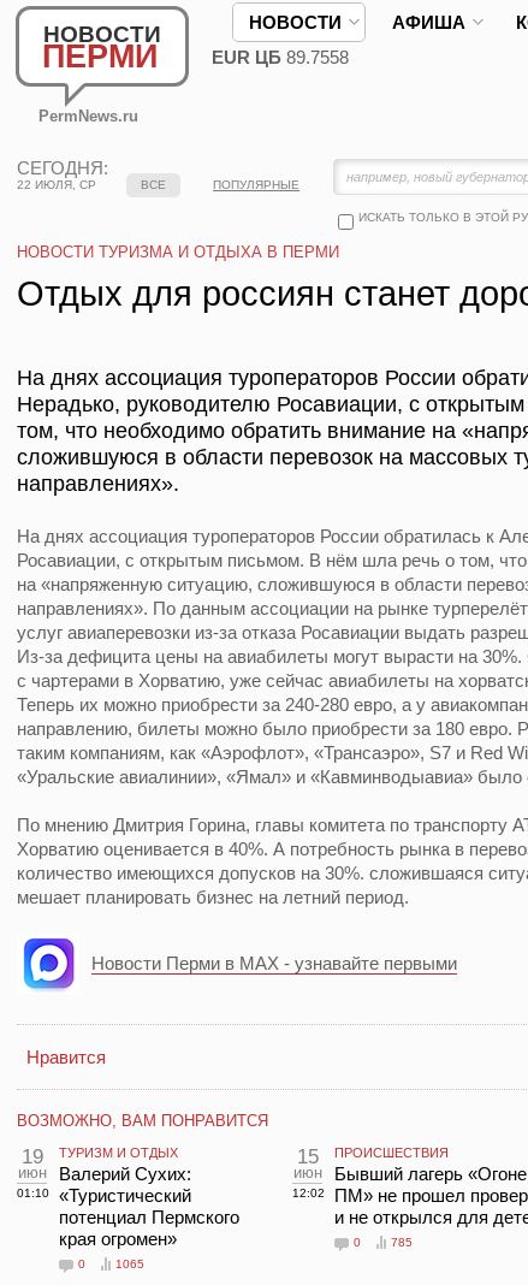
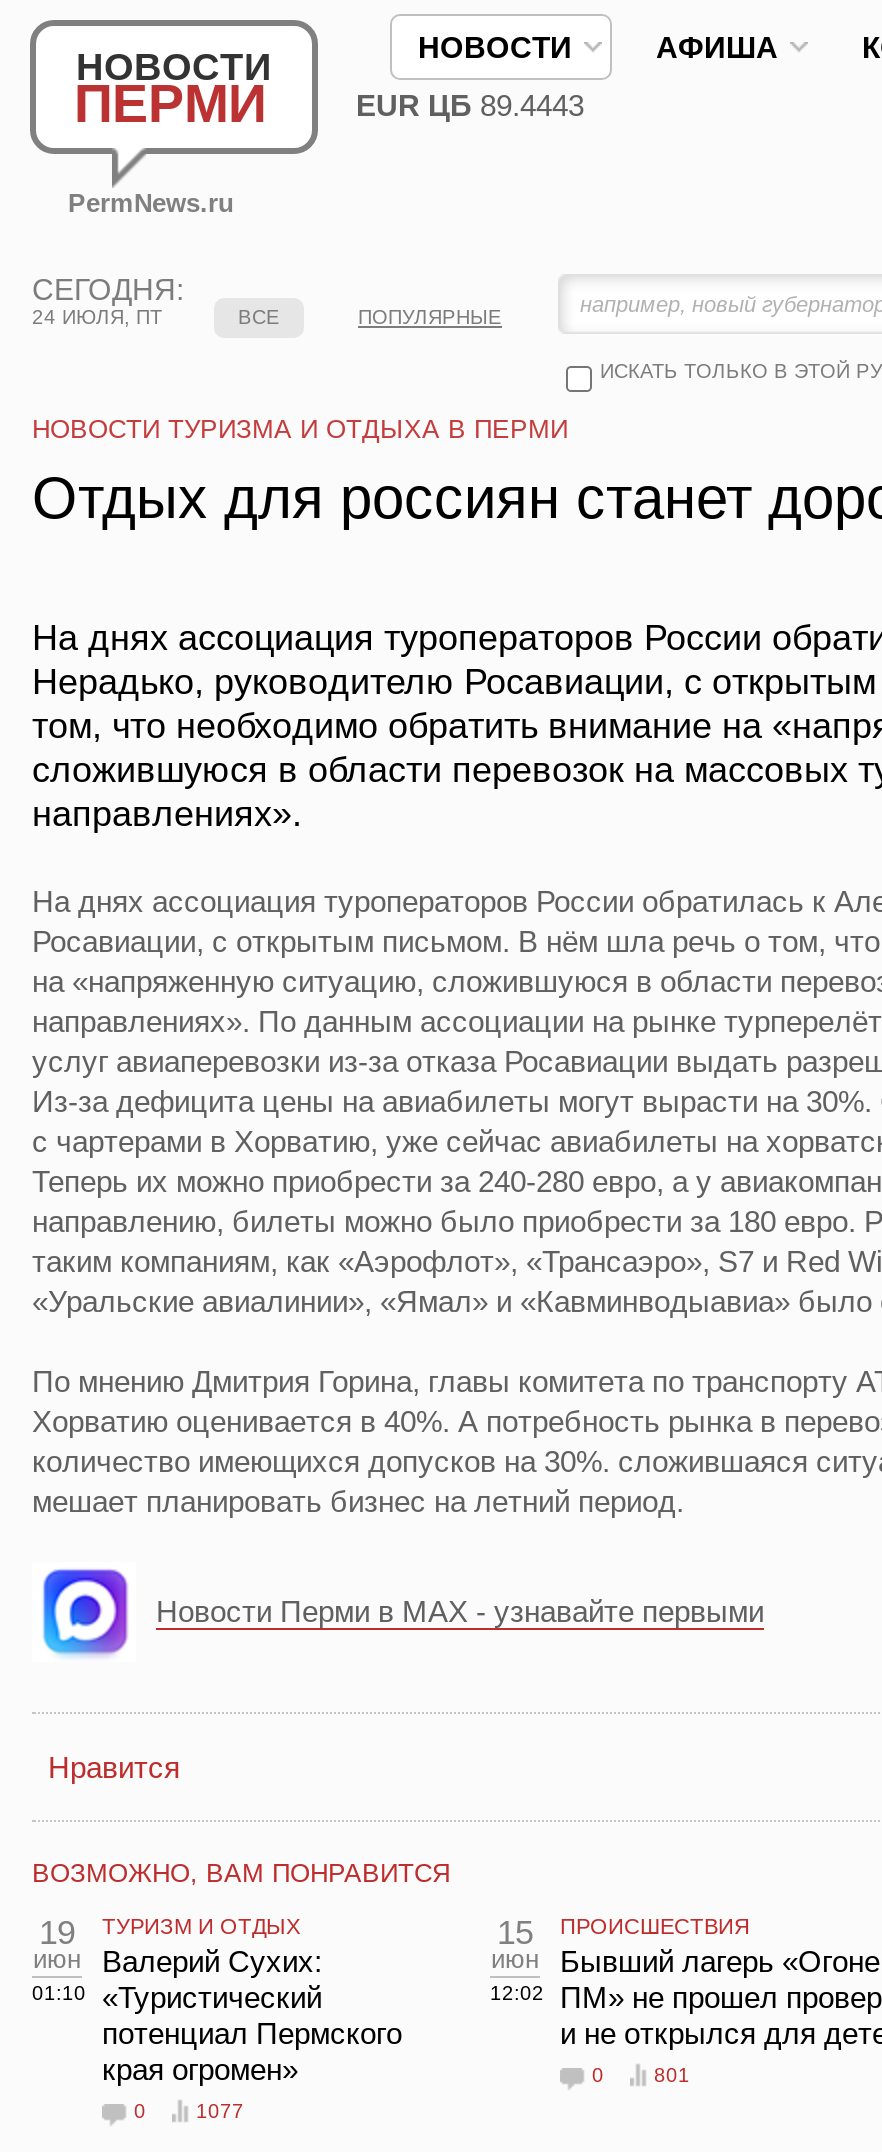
- EUR ЦБ 89.7558
+ EUR ЦБ 89.4443

- 22 ИЮЛЯ, СР
+ 24 ИЮЛЯ, ПТ

- 785
+ 801

- 1065
+ 1077
